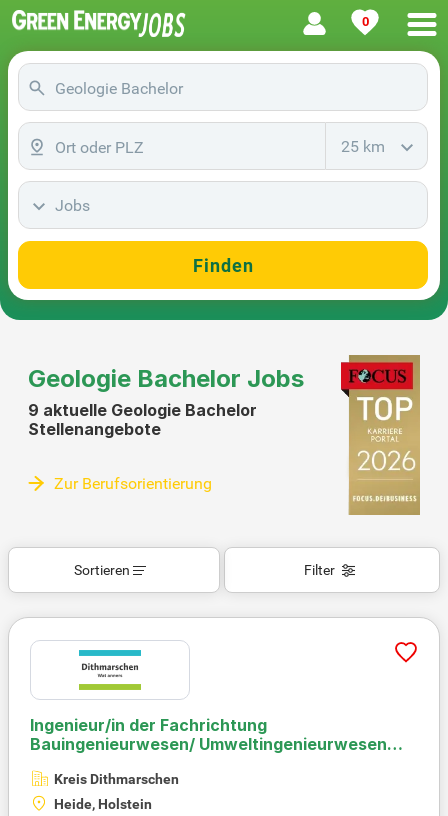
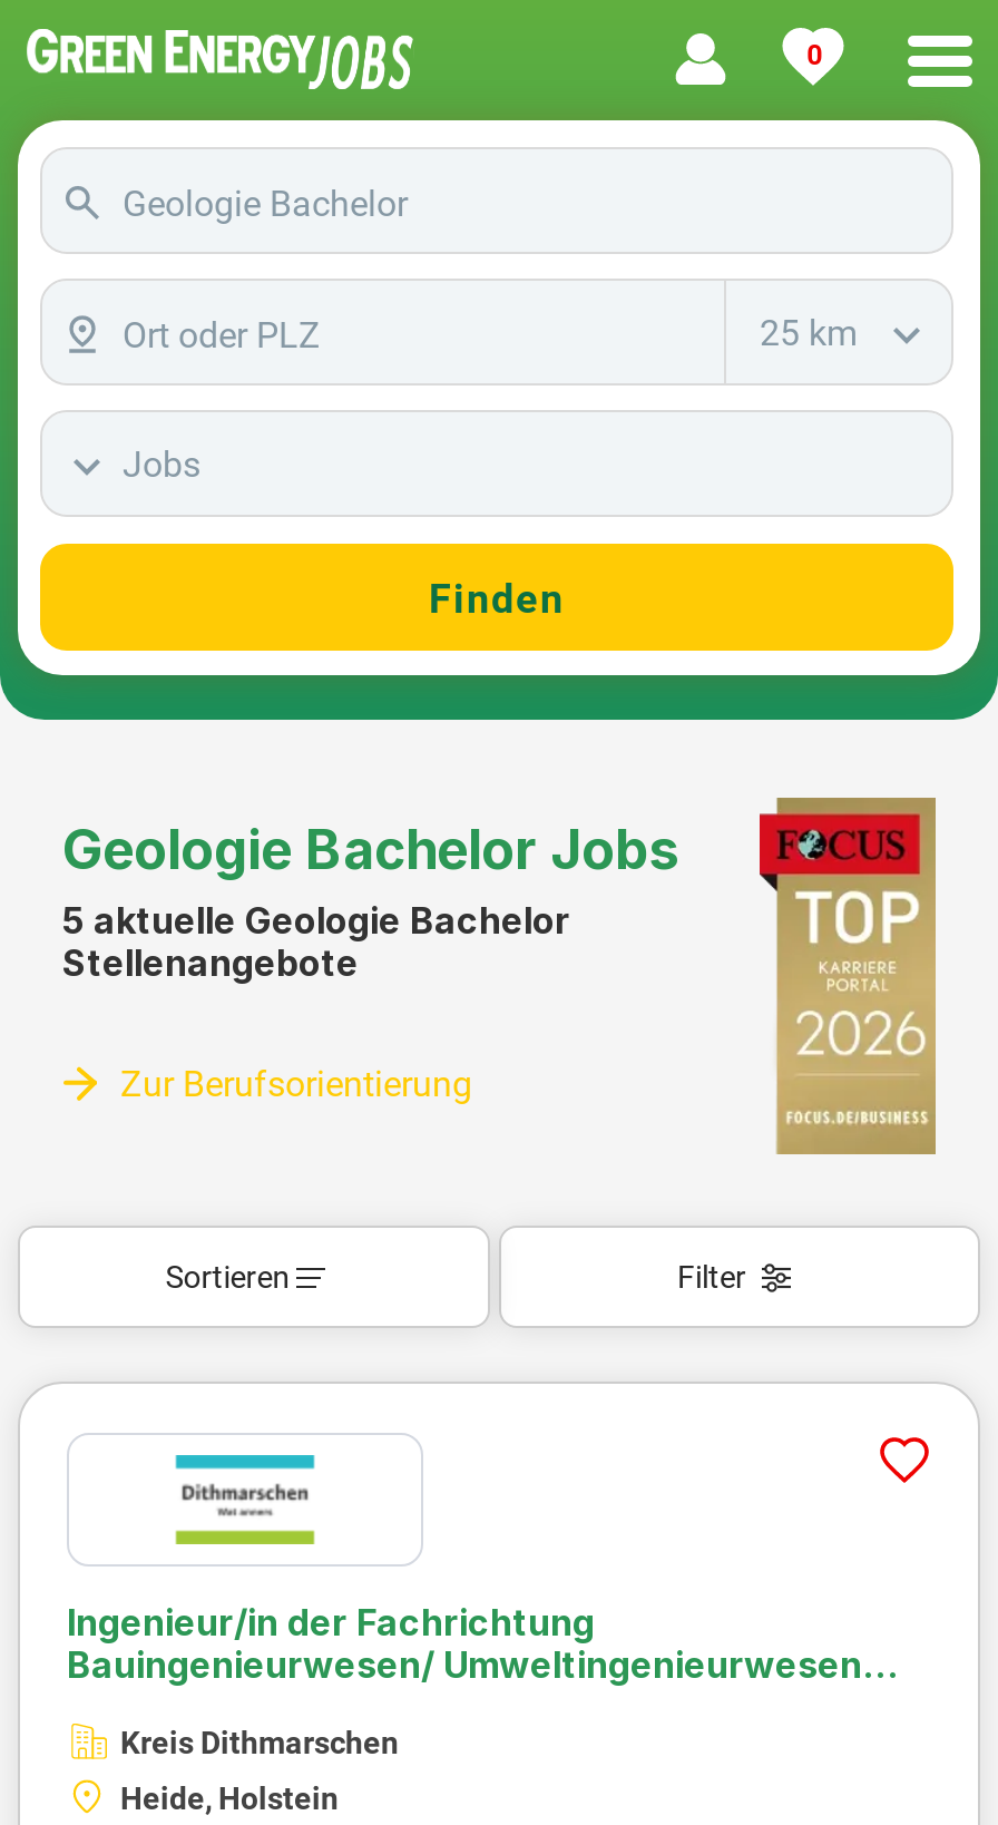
- 9 aktuelle Geologie Bachelor
+ 5 aktuelle Geologie Bachelor
